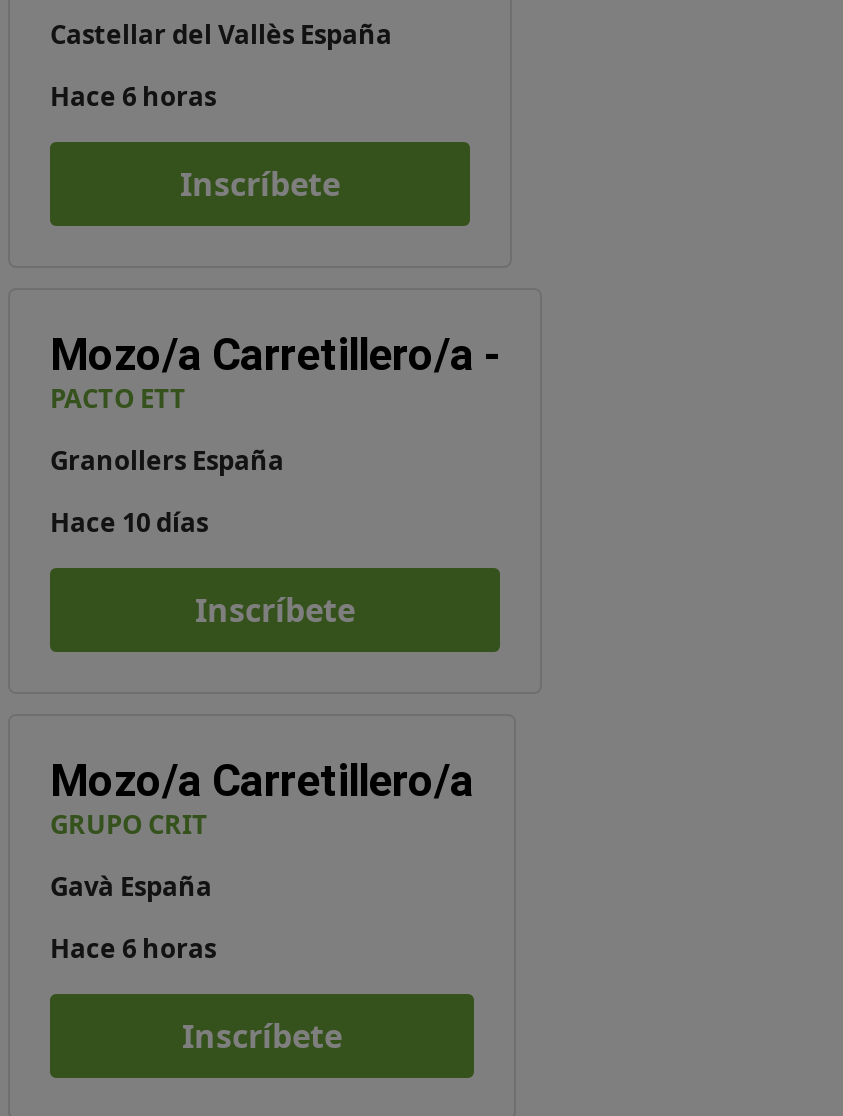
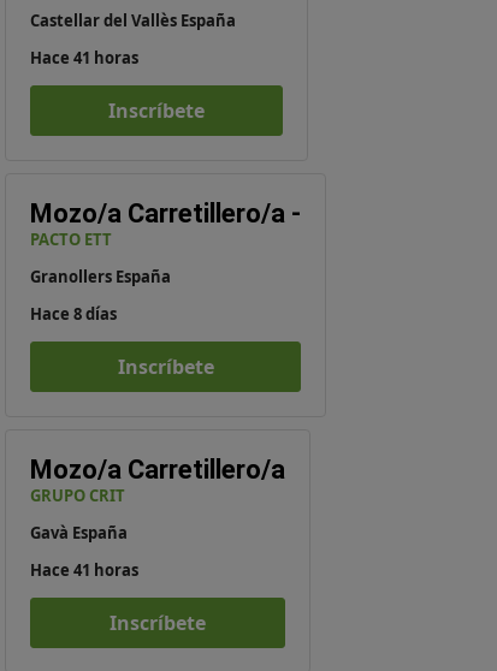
- Hace 6 horas
+ Hace 41 horas

- Hace 10 días
+ Hace 8 días

- Hace 6 horas
+ Hace 41 horas
